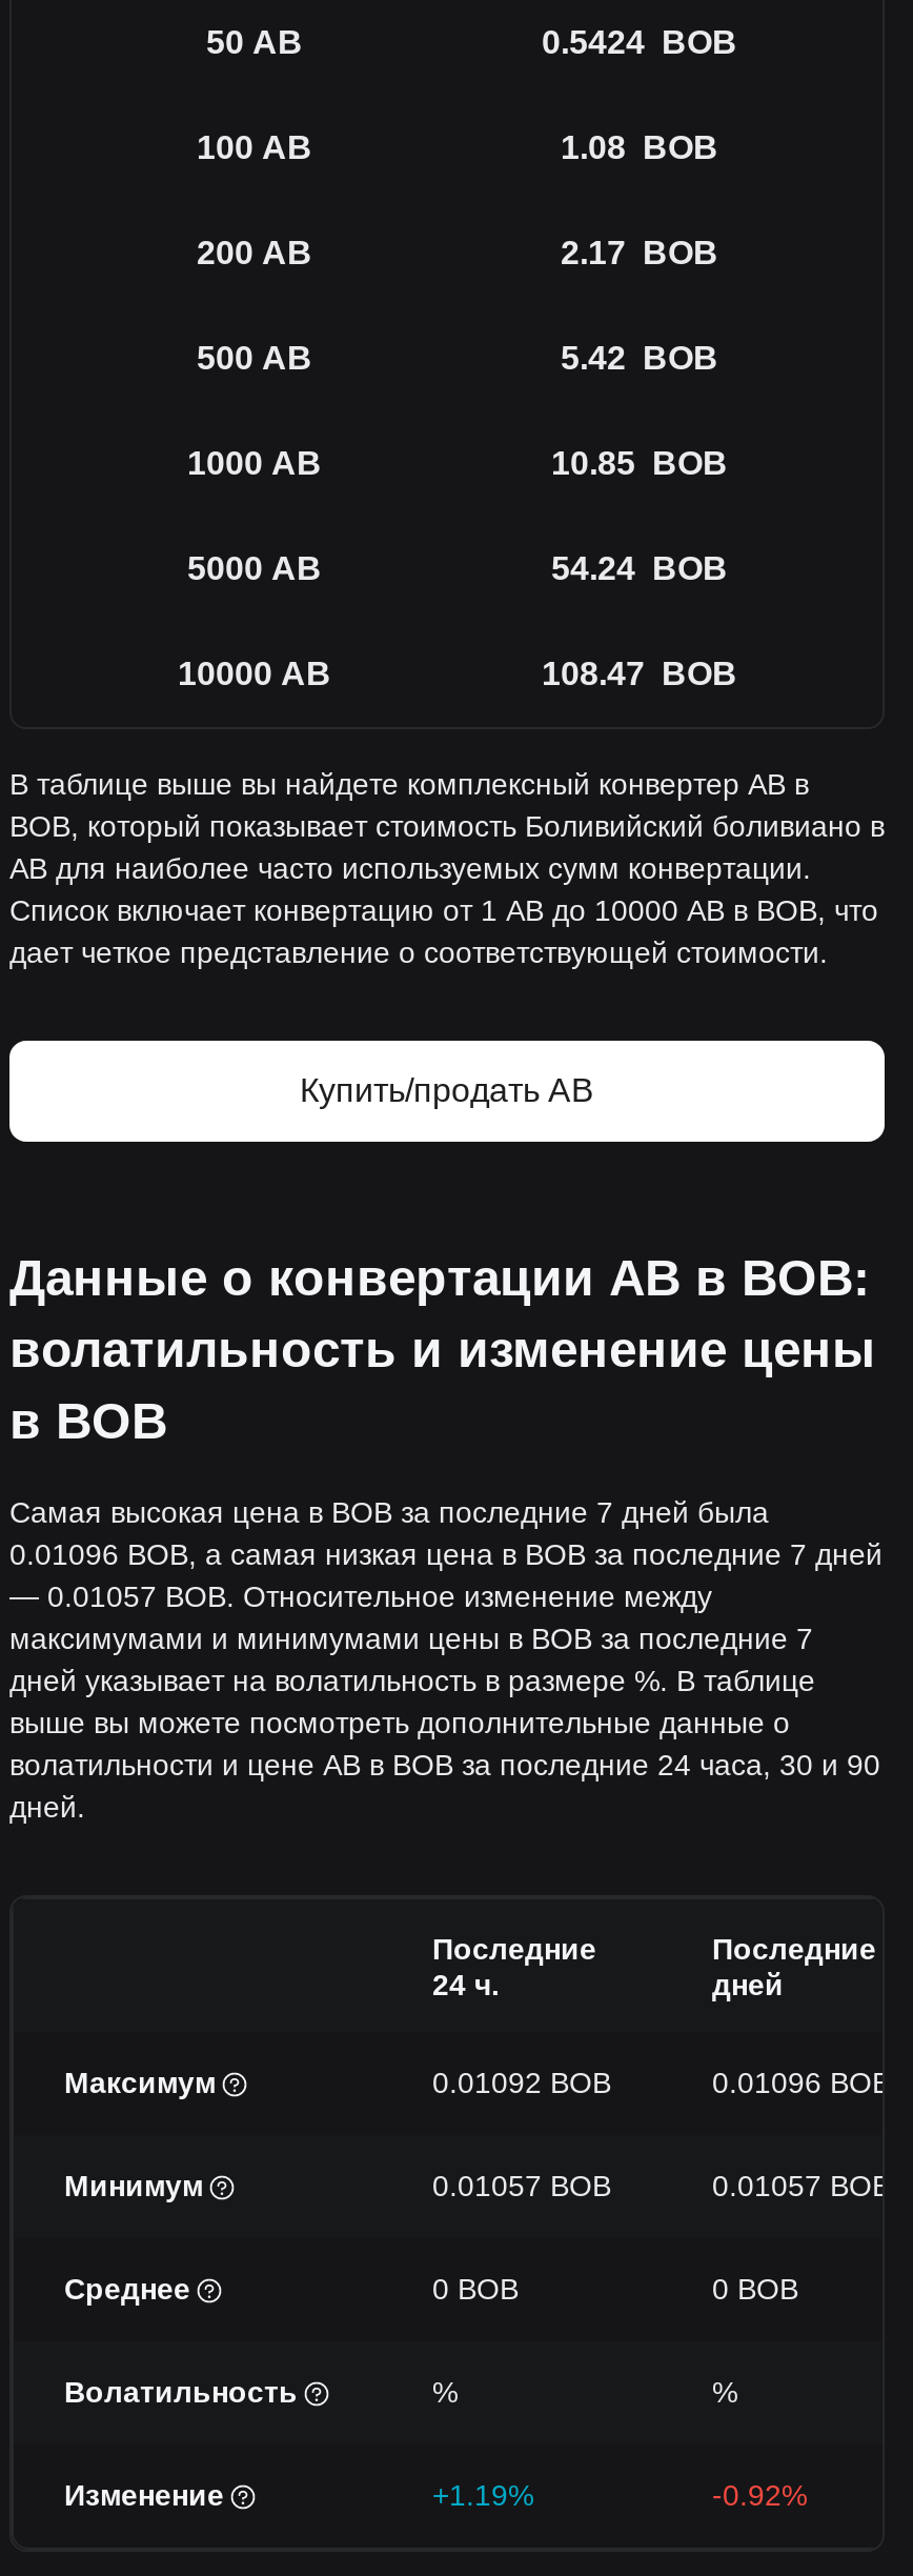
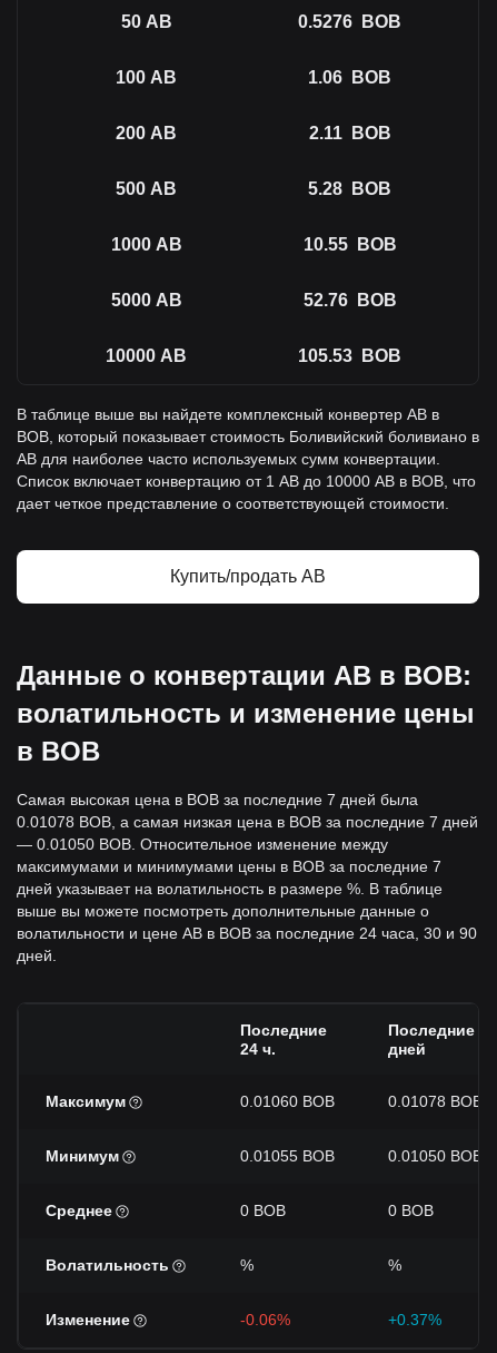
- 0.5424 BOB
+ 0.5276 BOB

- 1.08 BOB
+ 1.06 BOB

- 2.17 BOB
+ 2.11 BOB

- 5.42 BOB
+ 5.28 BOB

- 10.85 BOB
+ 10.55 BOB

- 54.24 BOB
+ 52.76 BOB

- 108.47 BOB
+ 105.53 BOB

- 0.01096 BOB, а самая низкая цена в BOB за последние 7 дней
+ 0.01078 BOB, а самая низкая цена в BOB за последние 7 дней

- — 0.01057 BOB. Относительное изменение между
+ — 0.01050 BOB. Относительное изменение между

- 0.01092 BOB
+ 0.01060 BOB

- 0.01096 BOB
+ 0.01078 BOB

- 0.01057 BOB
+ 0.01055 BOB

- 0.01057 BOB
+ 0.01050 BOB

- +1.19%
+ -0.06%

- -0.92%
+ +0.37%
